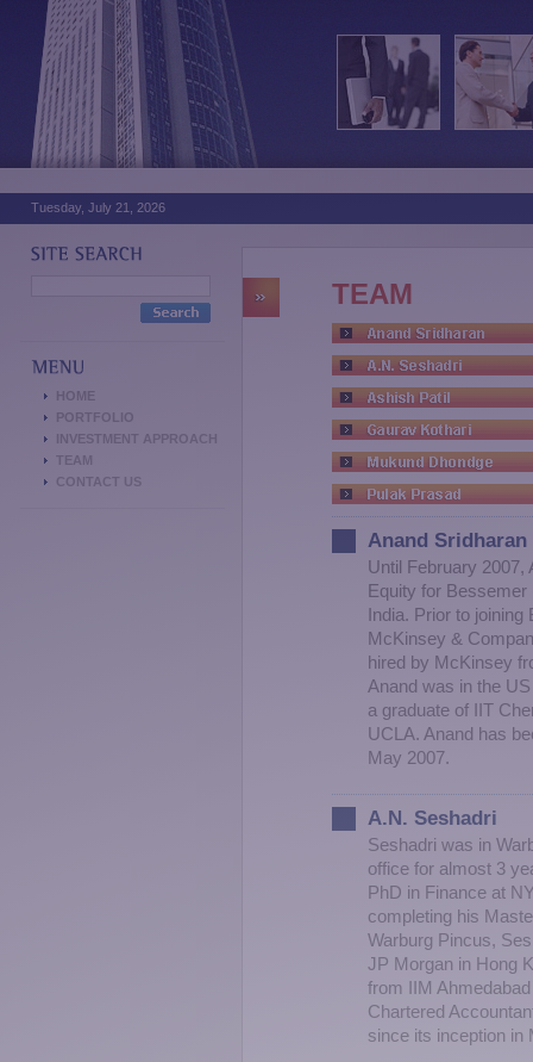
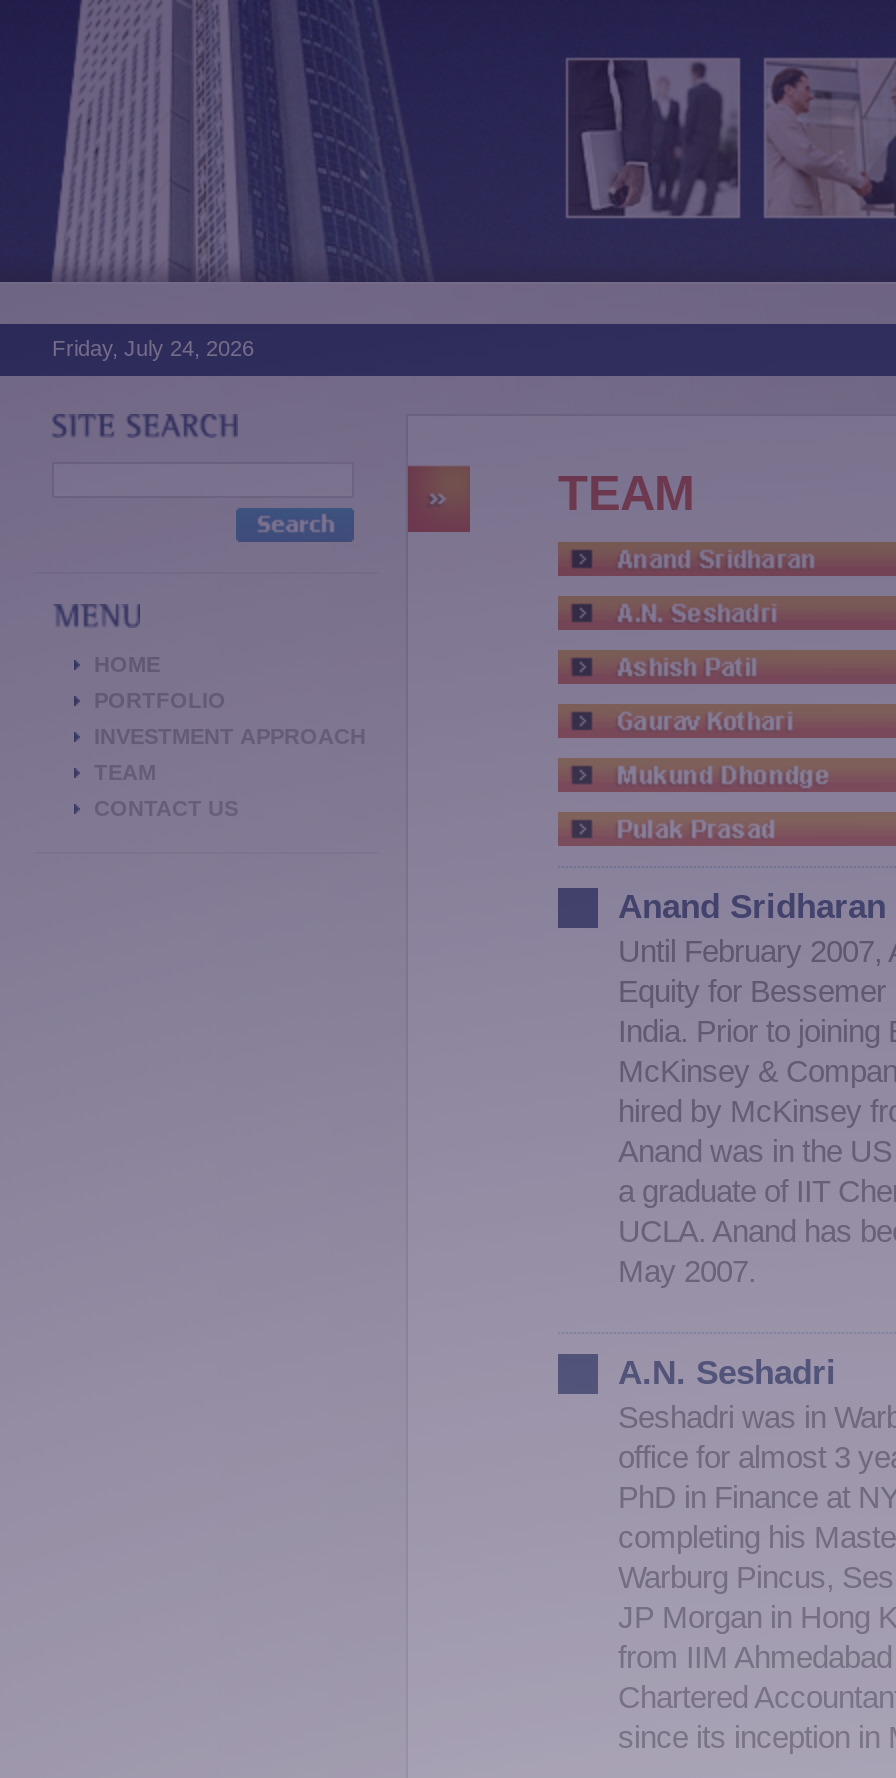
- Tuesday, July 21, 2026
+ Friday, July 24, 2026
